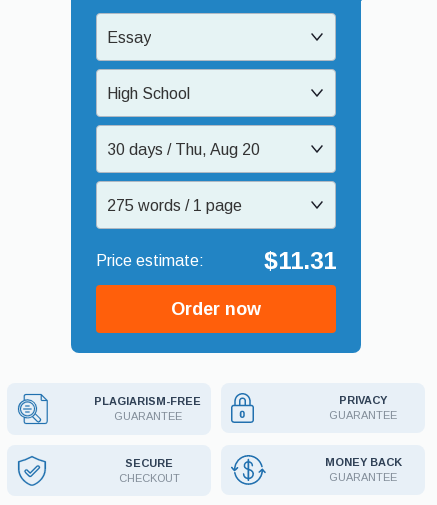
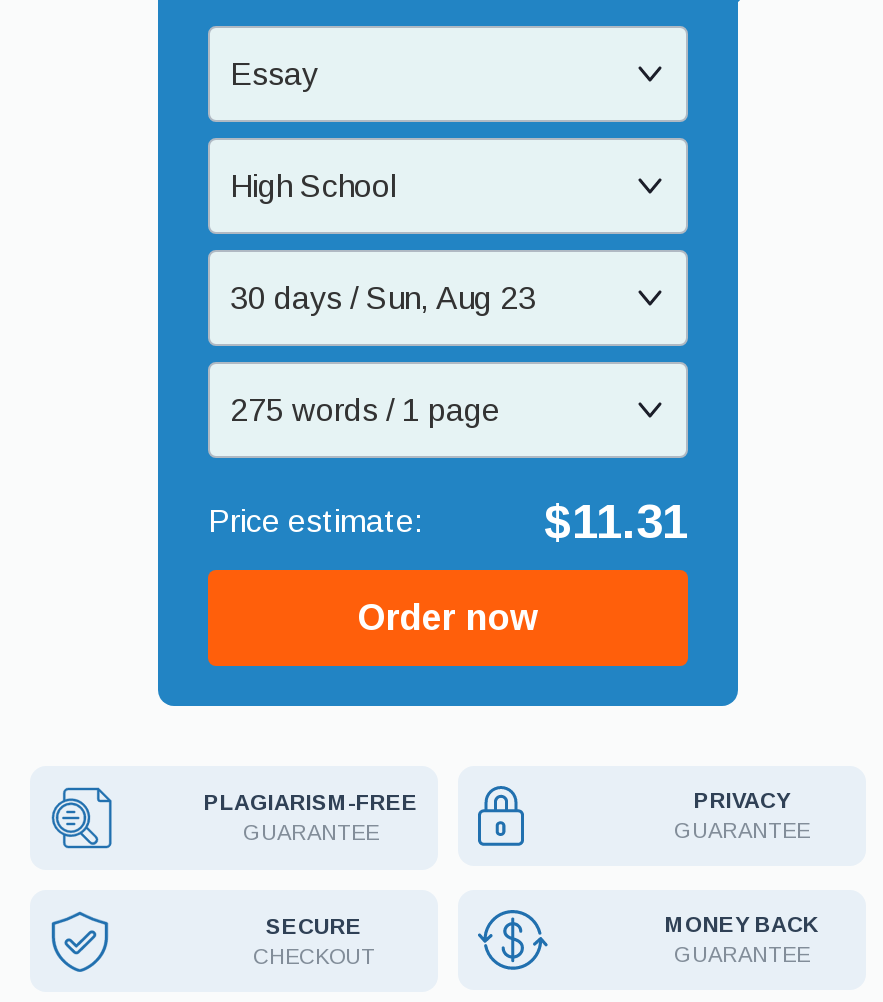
- 30 days / Thu, Aug 20
+ 30 days / Sun, Aug 23
